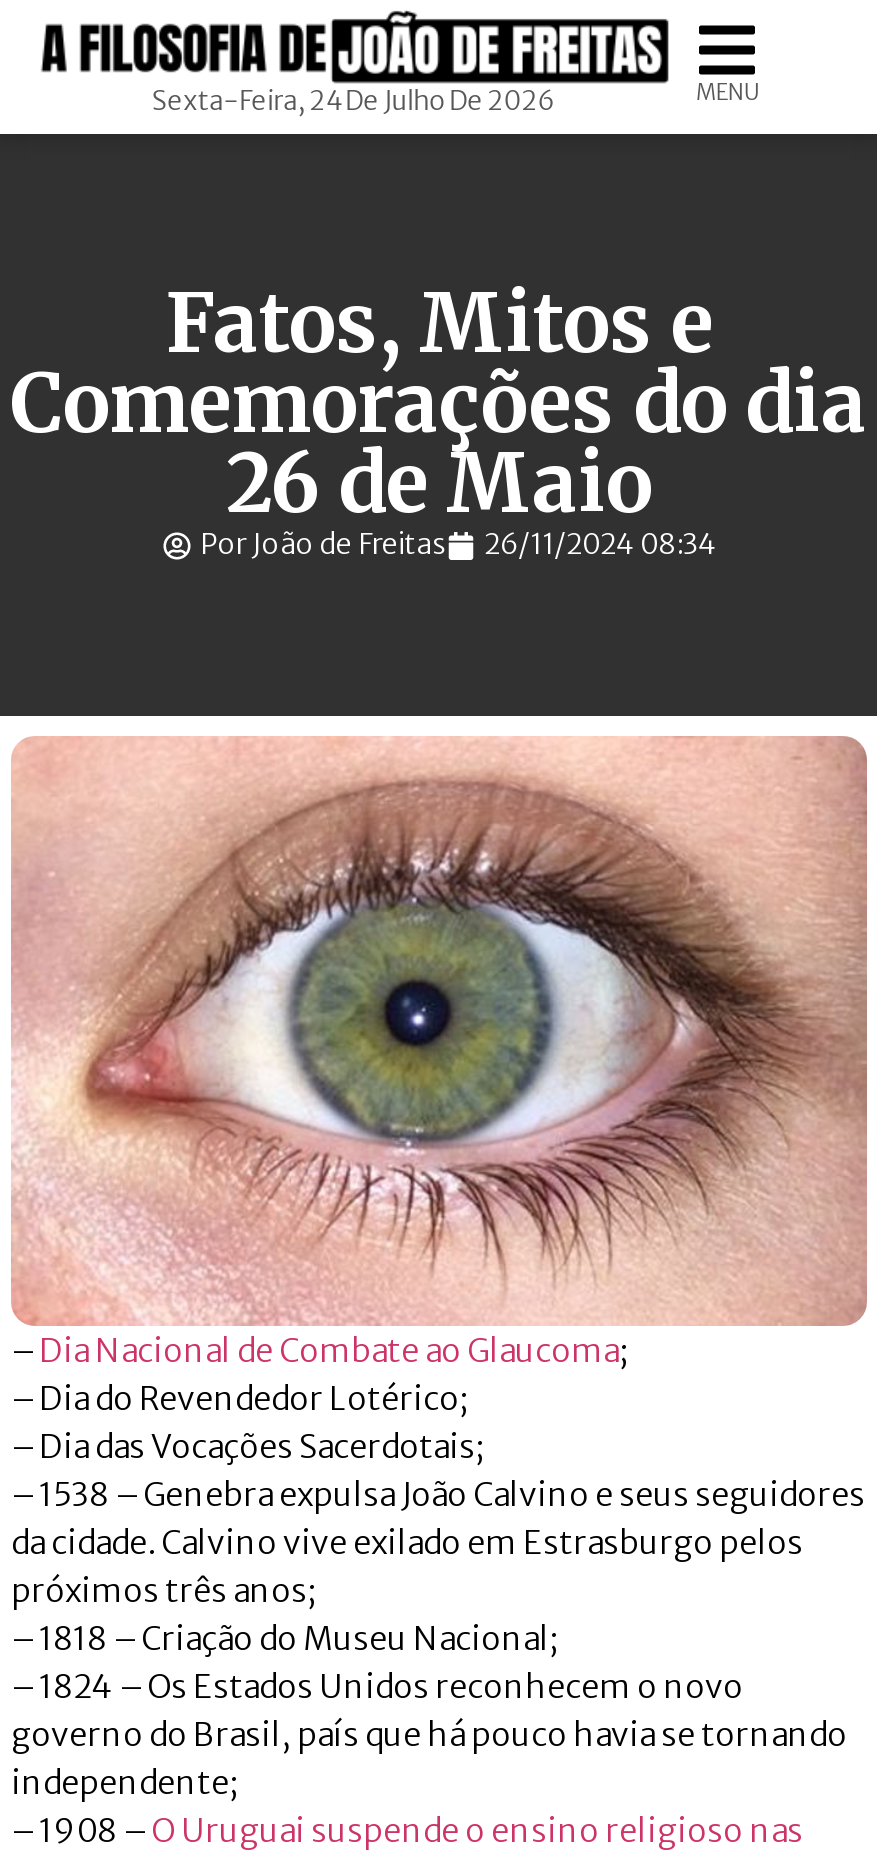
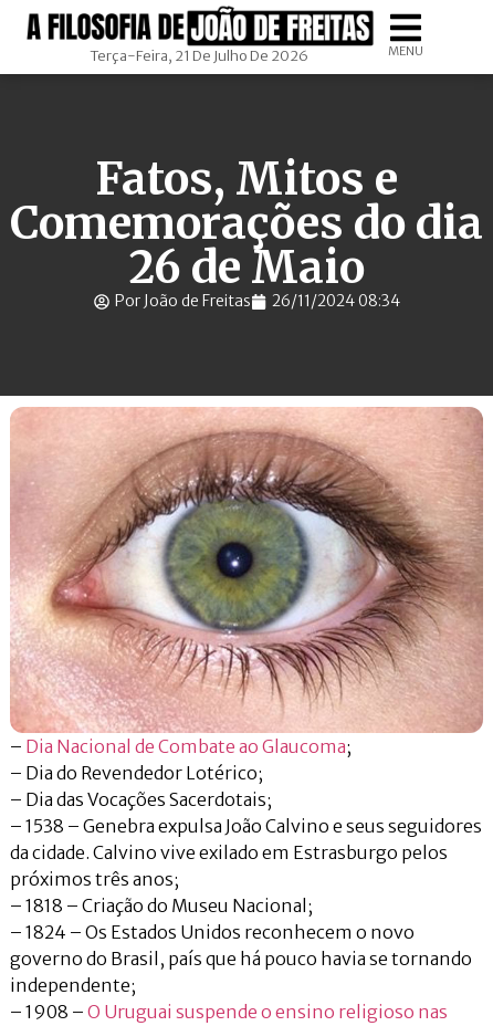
- Sexta-Feira, 24 De Julho De 2026
+ Terça-Feira, 21 De Julho De 2026
